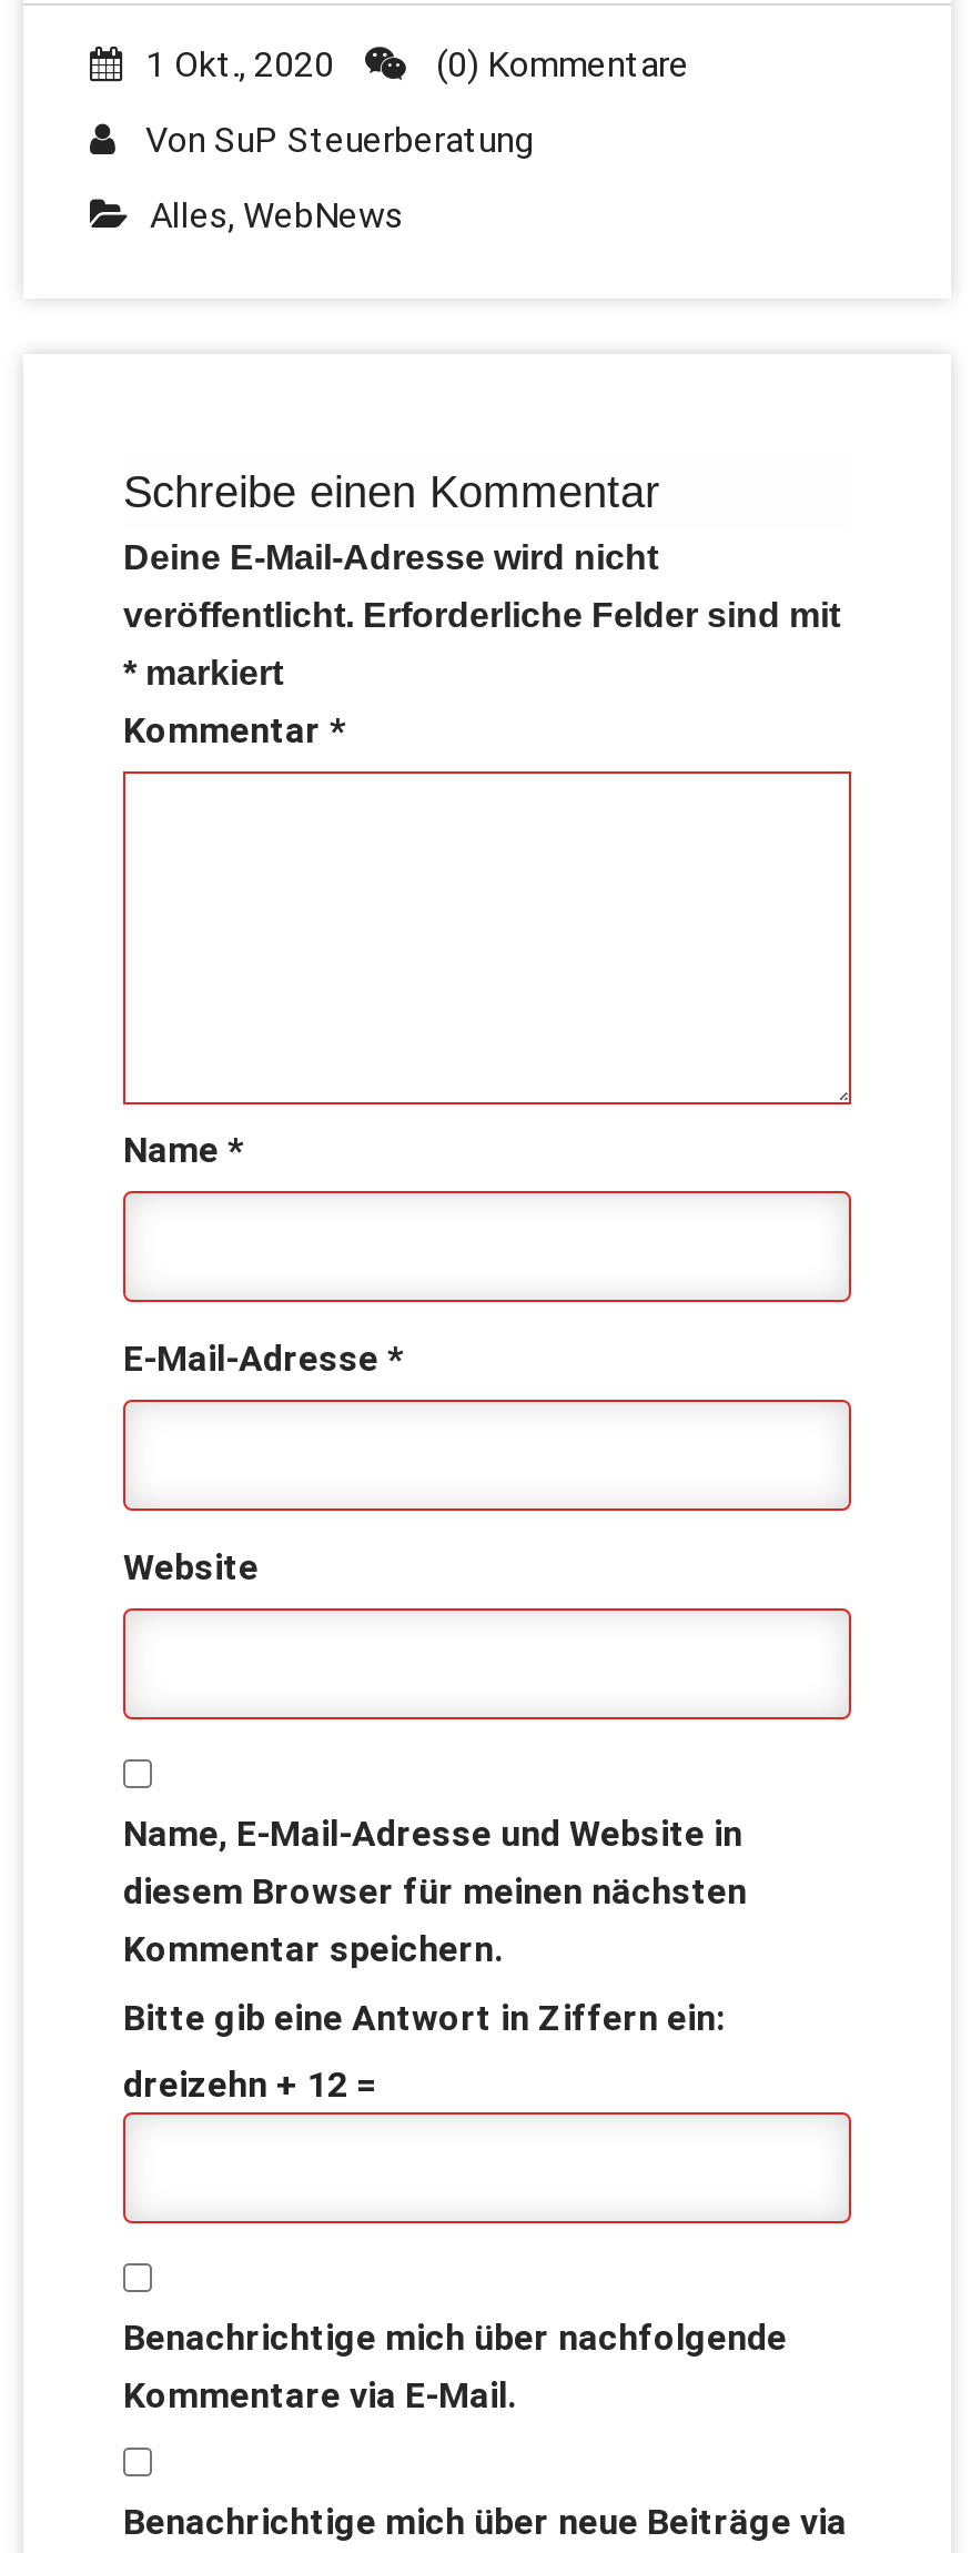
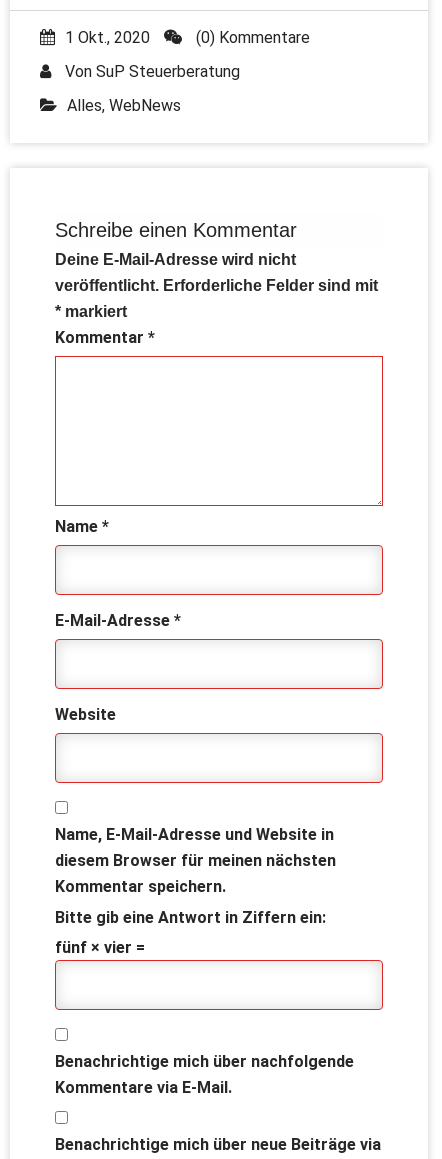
- dreizehn + 12 =
+ fünf × vier =
